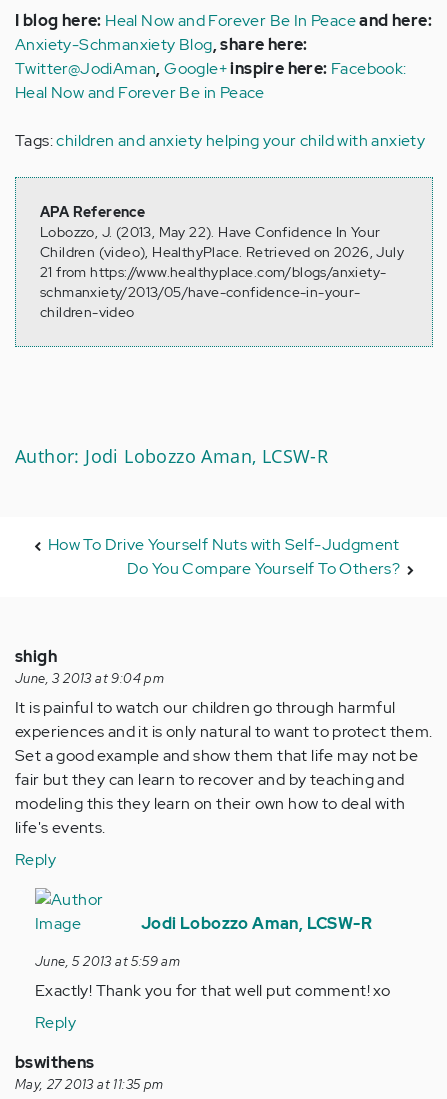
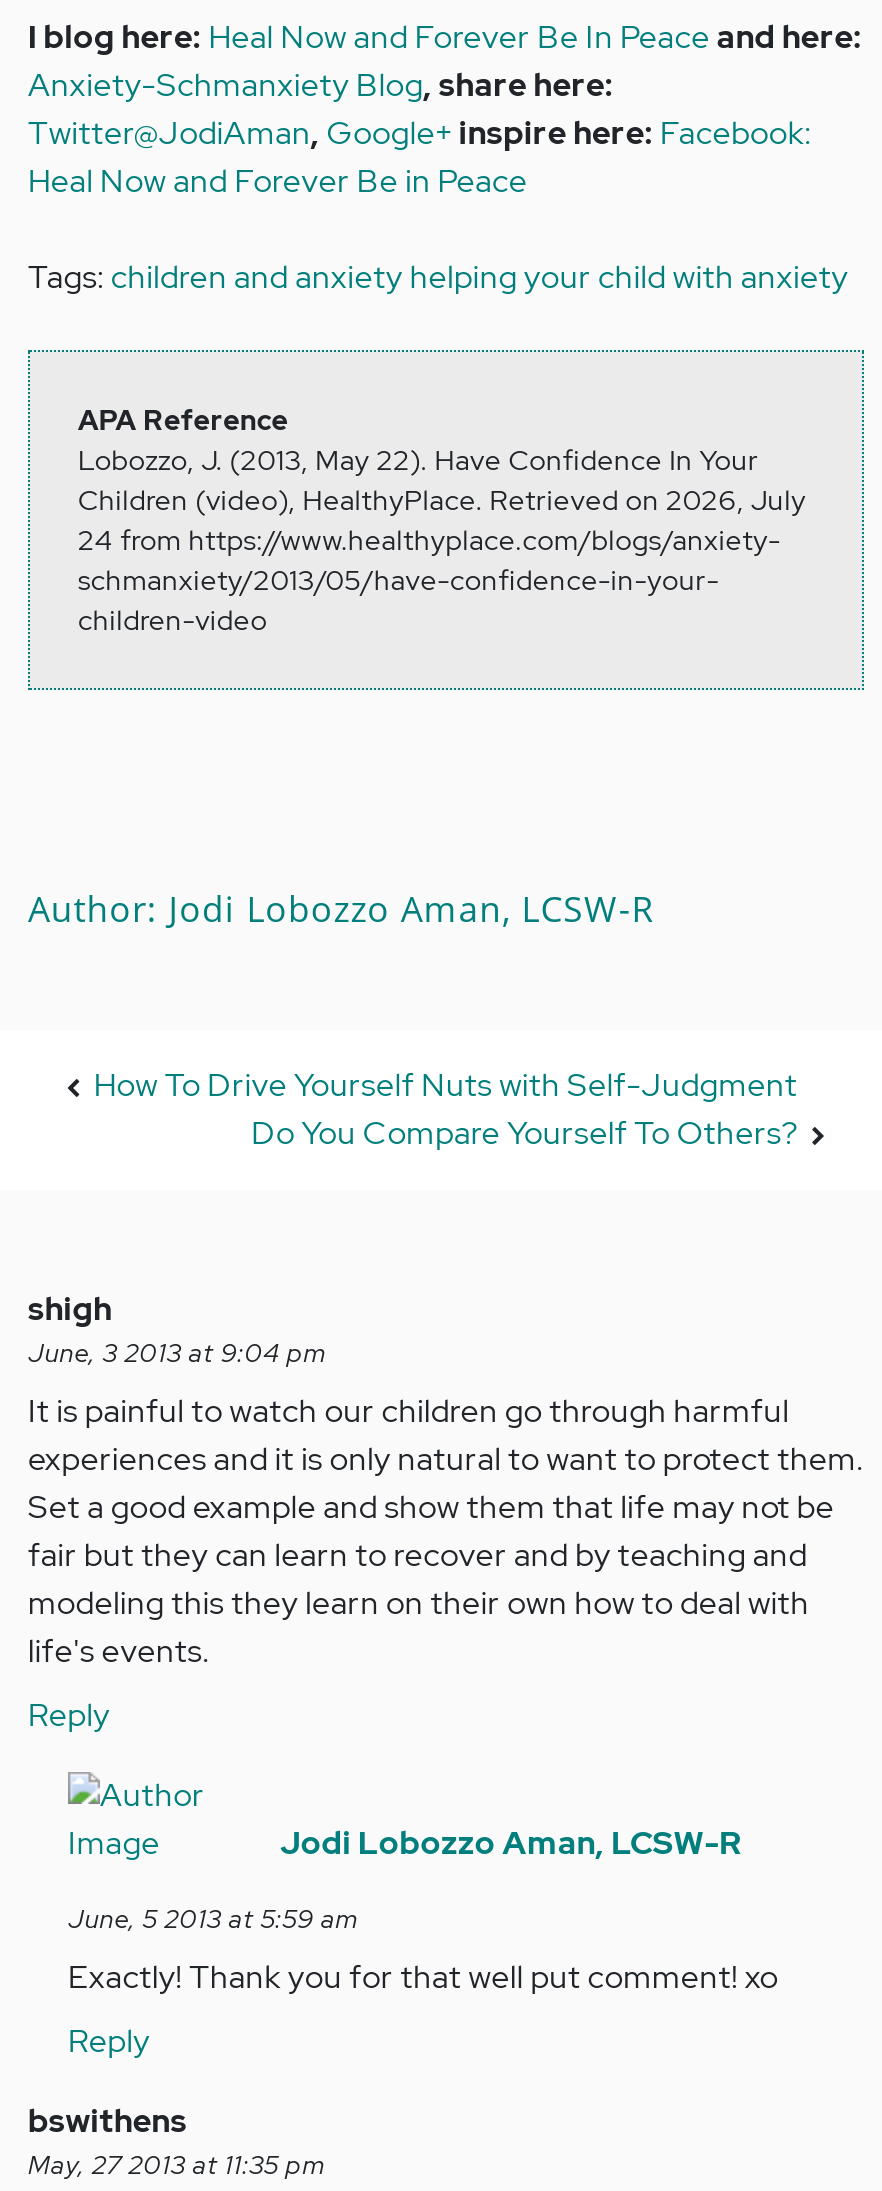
- 21 from https://www.healthyplace.com/blogs/anxiety-
+ 24 from https://www.healthyplace.com/blogs/anxiety-
